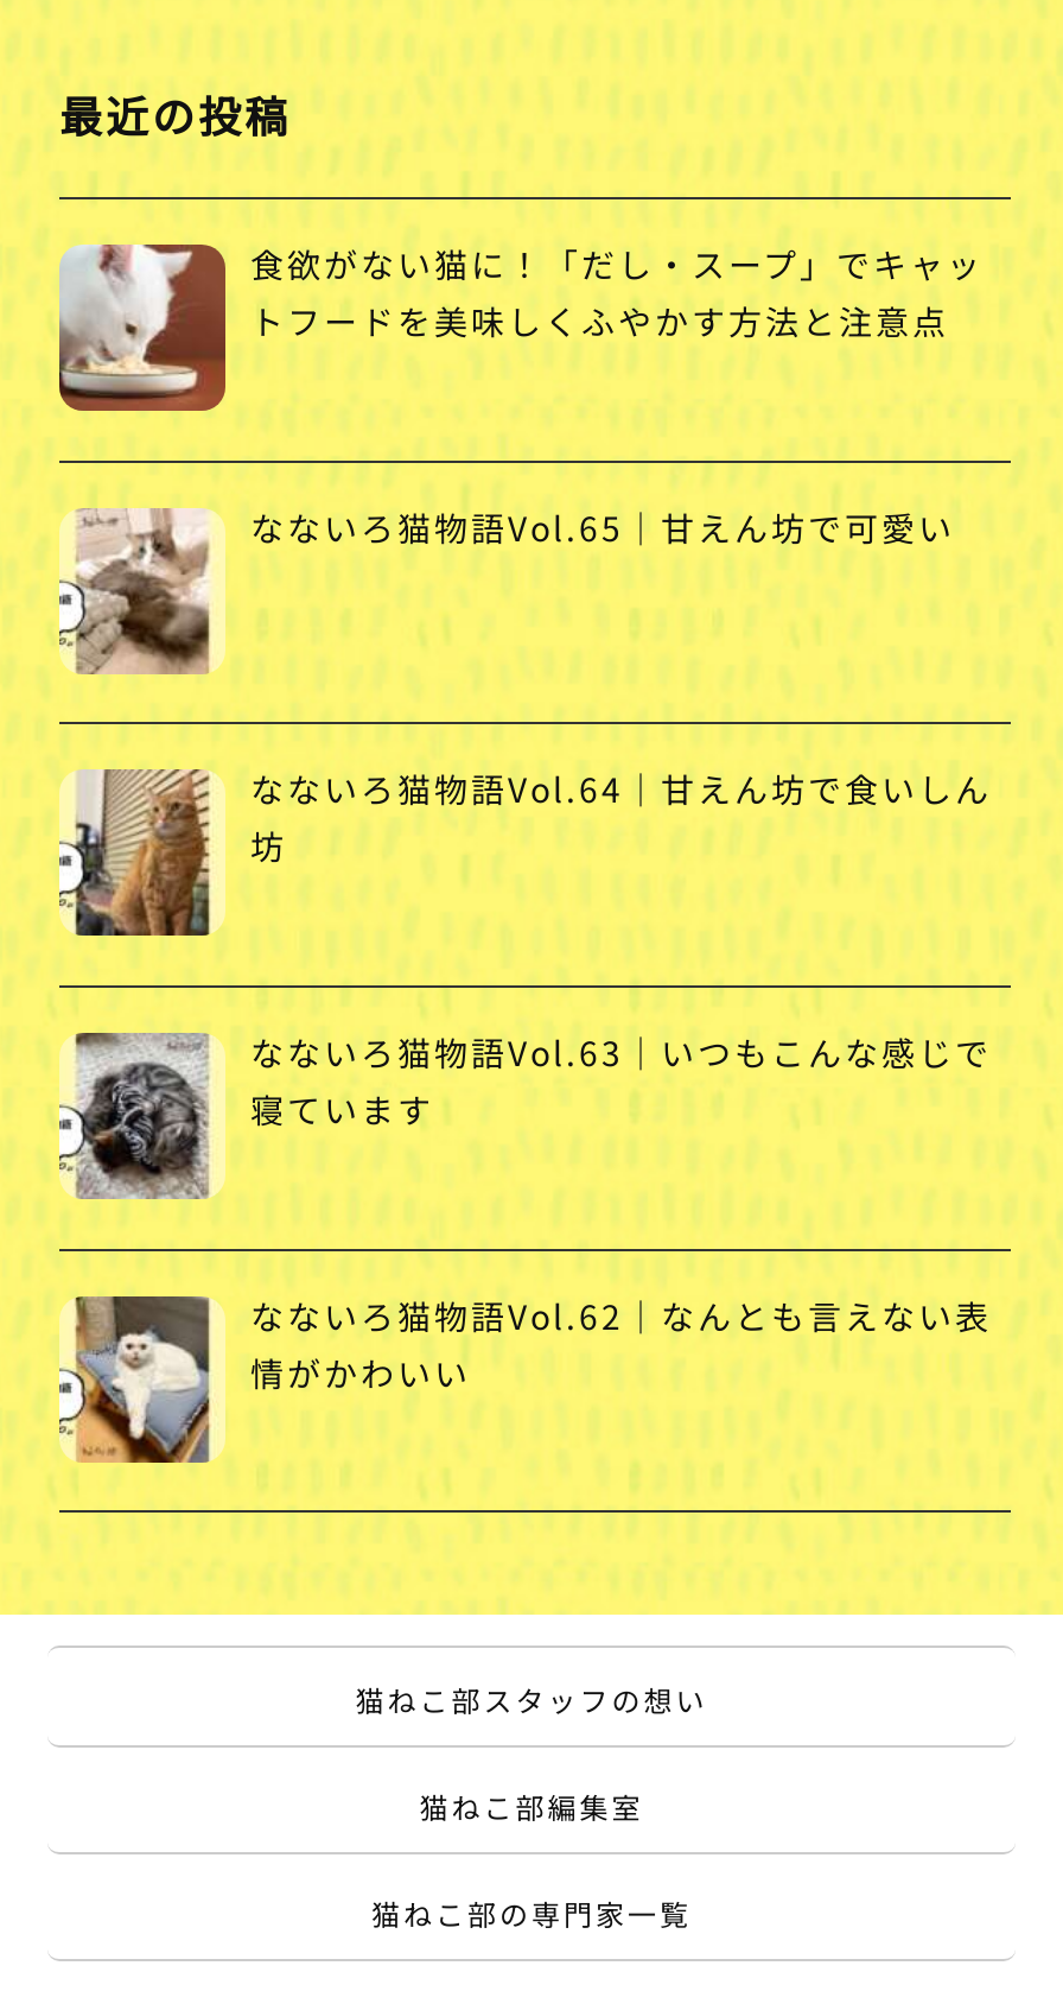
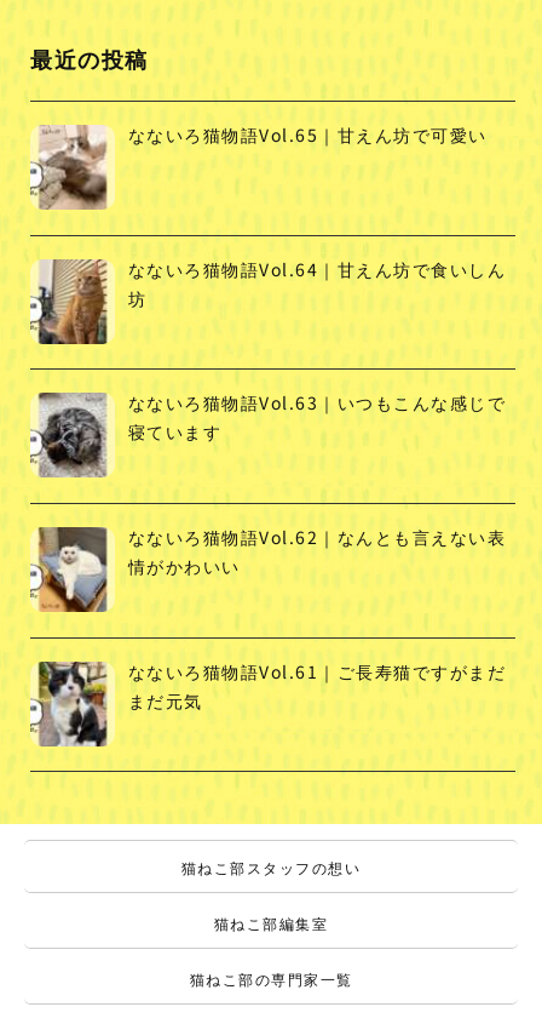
- [image]
- 食欲がない猫に！「だし・スープ」でキャッ
- トフードを美味しくふやかす方法と注意点

moved up: なないろ猫物語Vol.65｜甘えん坊で可愛い | なないろ猫物語Vol.64｜甘えん坊で食いしん | 坊 | なないろ猫物語Vol.63｜いつもこんな感じで | 寝ています | なないろ猫物語Vol.62｜なんとも言えない表 | 情がかわいい

+ [image]
+ なないろ猫物語Vol.61｜ご長寿猫ですがまだ
+ まだ元気
